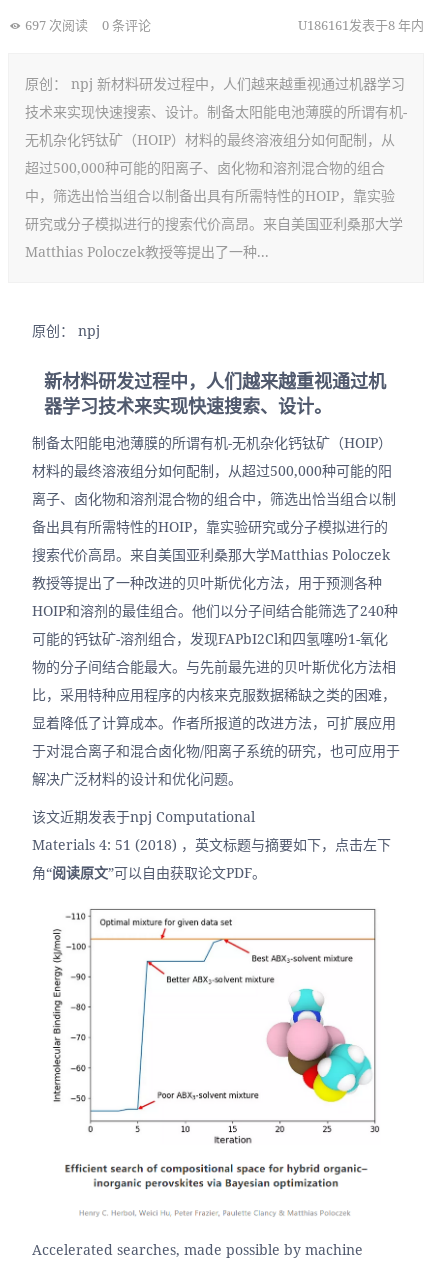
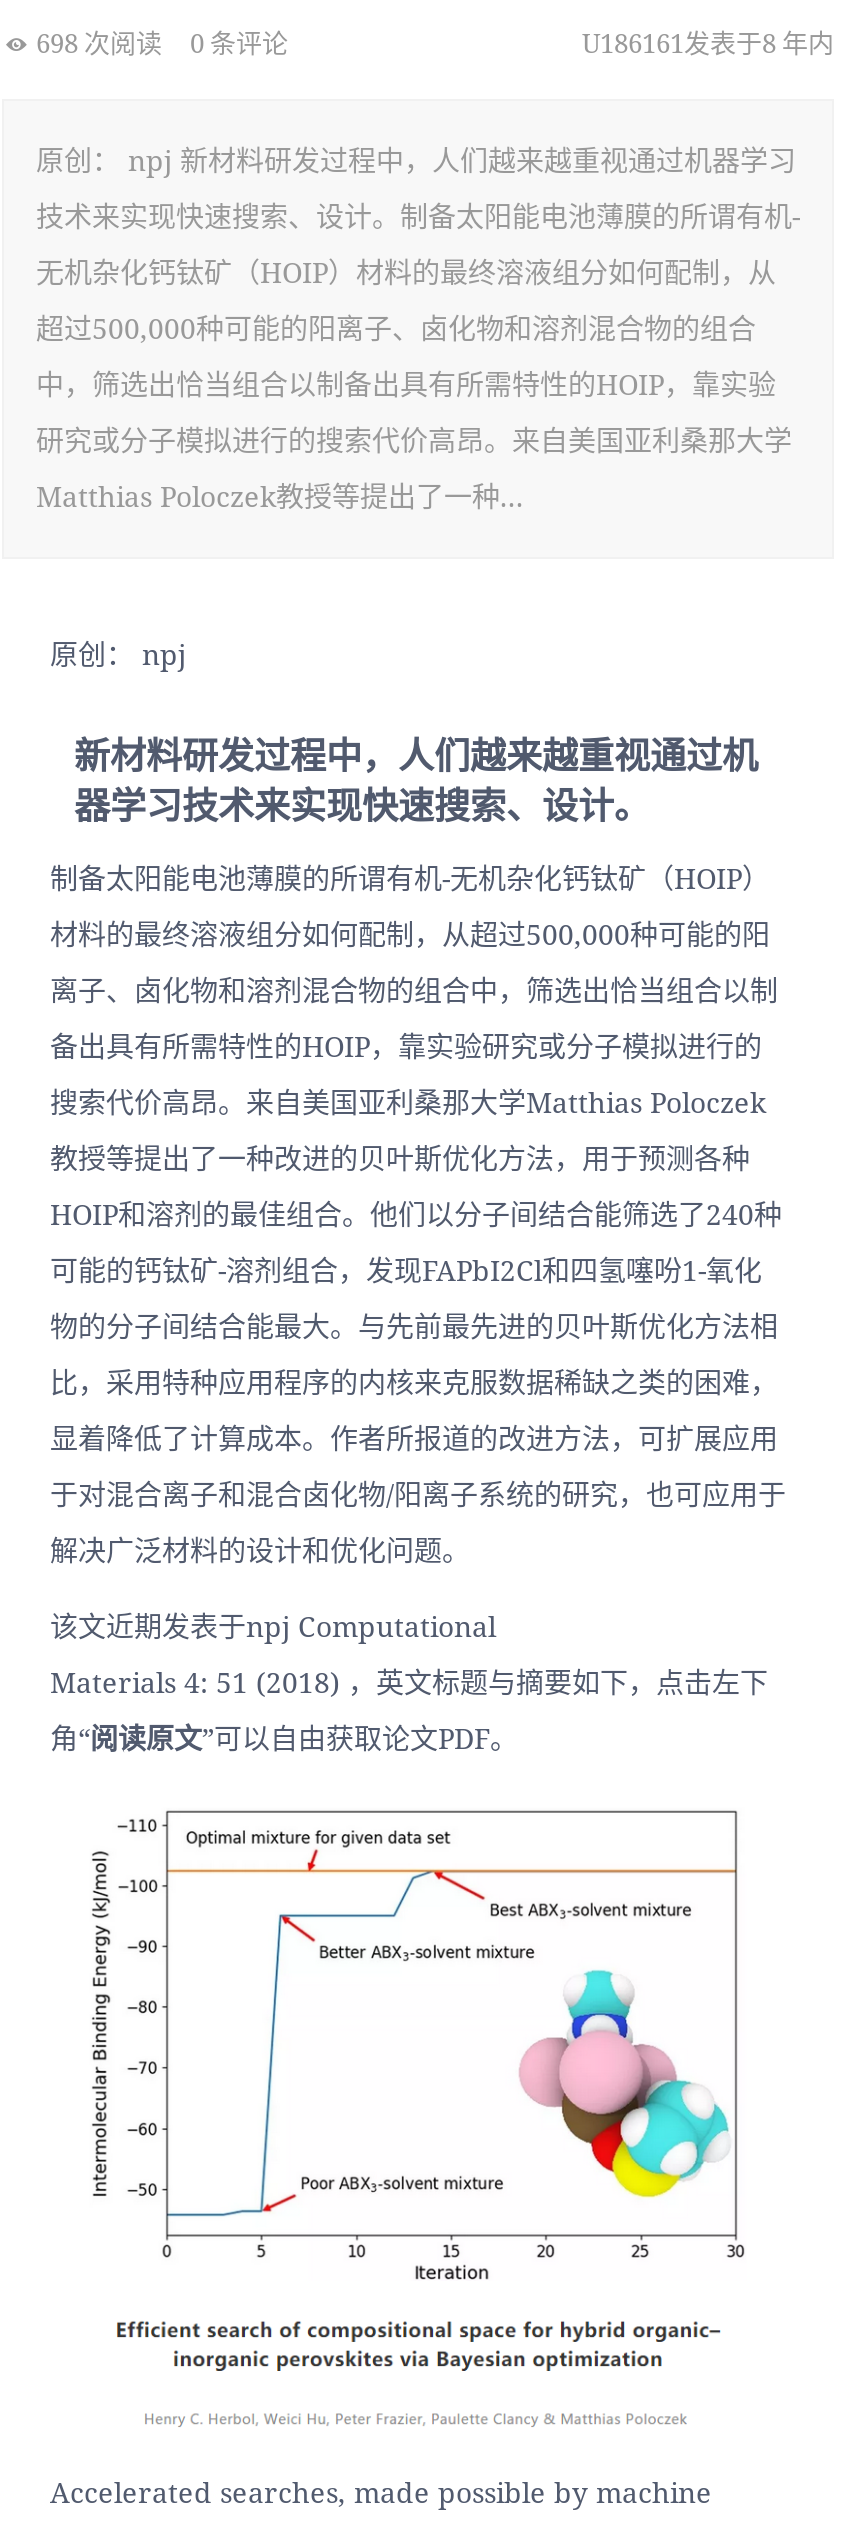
- 697 次阅读 0 条评论
+ 698 次阅读 0 条评论
